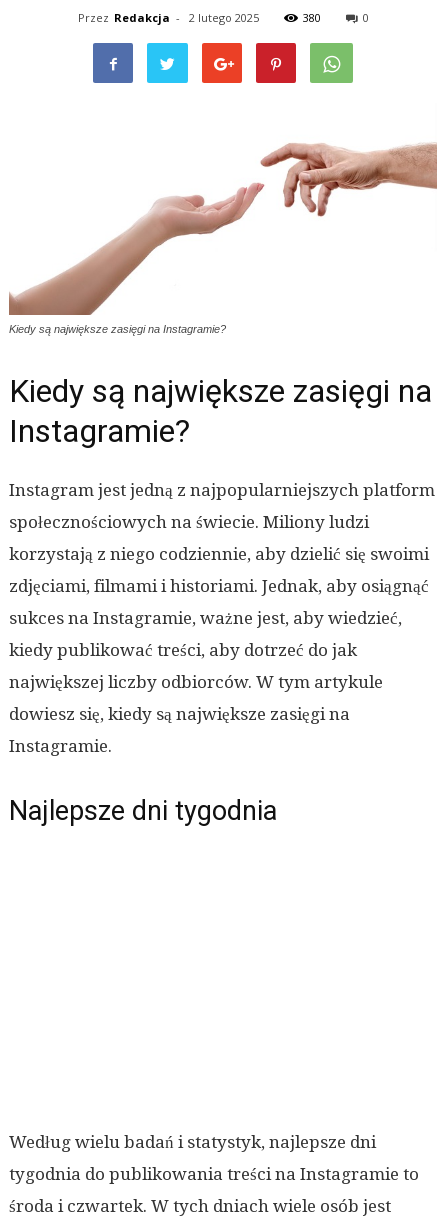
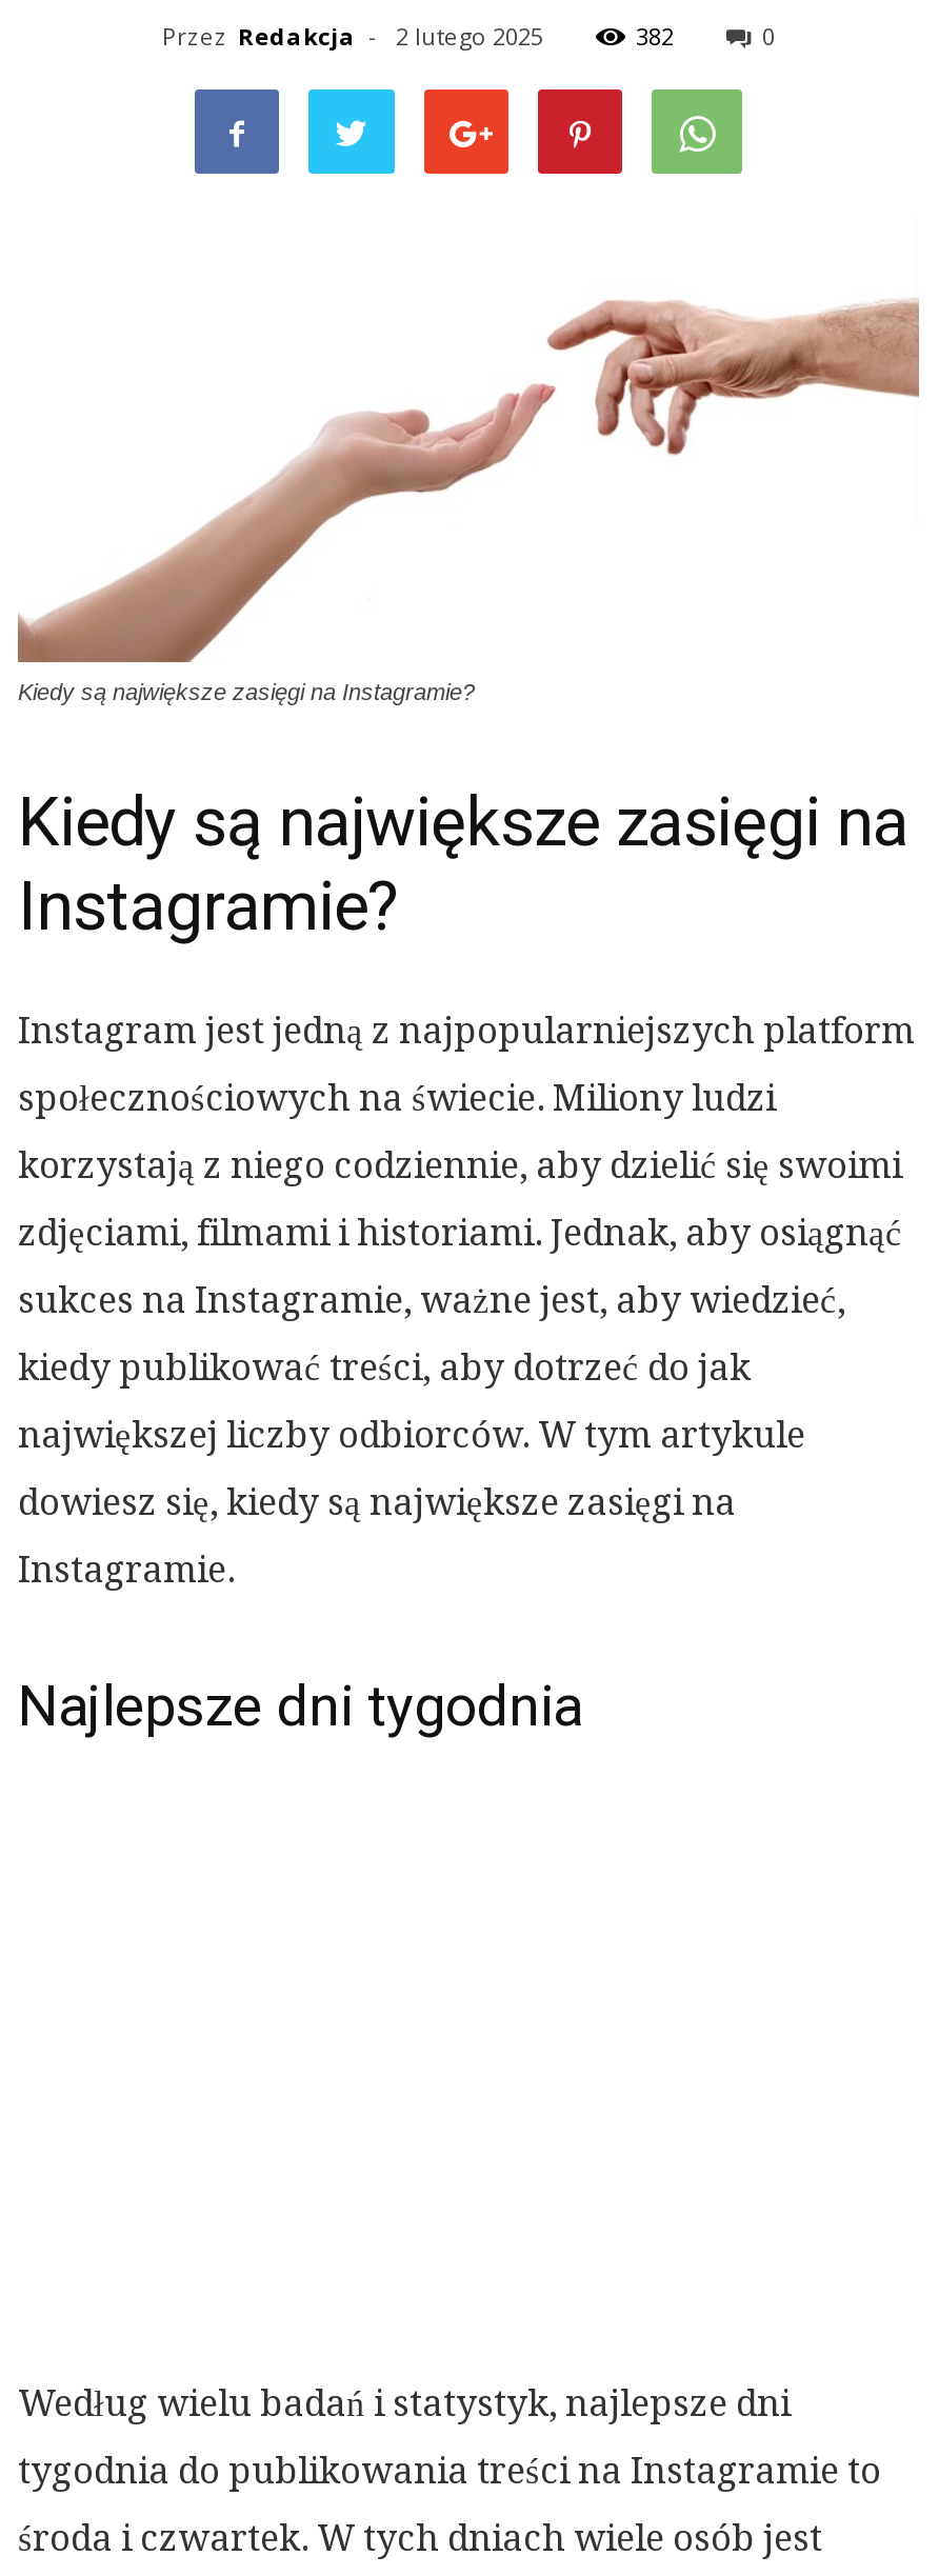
- 380
+ 382
